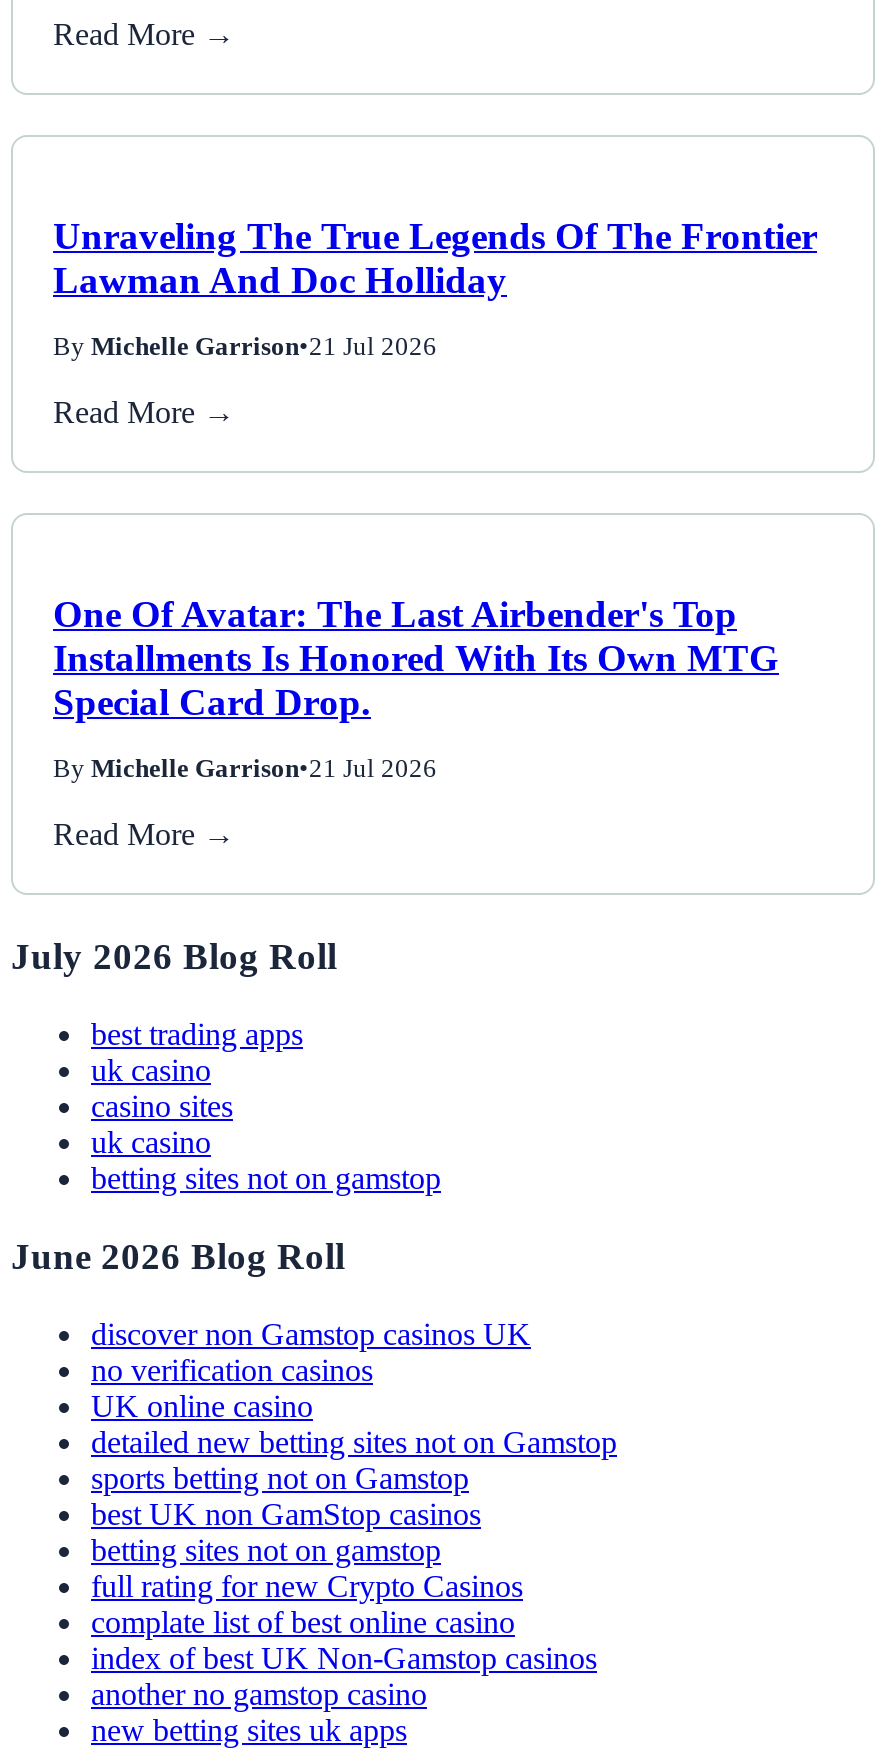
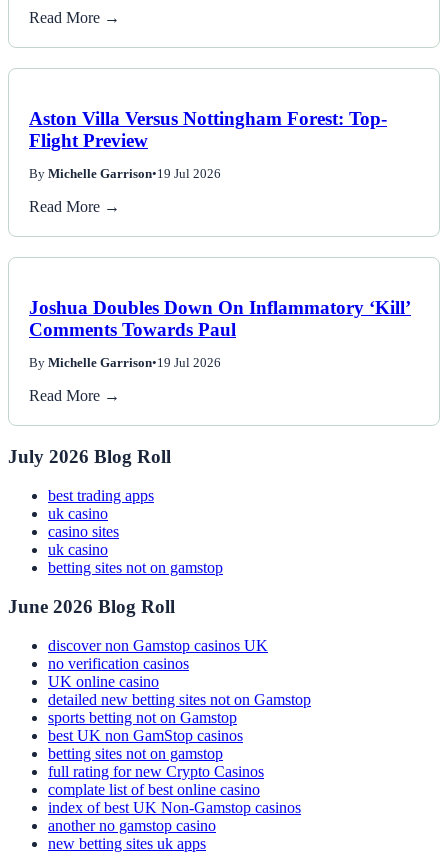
- Unraveling The True Legends Of The Frontier
- Lawman And Doc Holliday
+ Aston Villa Versus Nottingham Forest: Top-
+ Flight Preview

- By Michelle Garrison•21 Jul 2026
+ By Michelle Garrison•19 Jul 2026

- One Of Avatar: The Last Airbender's Top
- Installments Is Honored With Its Own MTG
- Special Card Drop.
+ Joshua Doubles Down On Inflammatory ‘Kill’
+ Comments Towards Paul

- By Michelle Garrison•21 Jul 2026
+ By Michelle Garrison•19 Jul 2026
